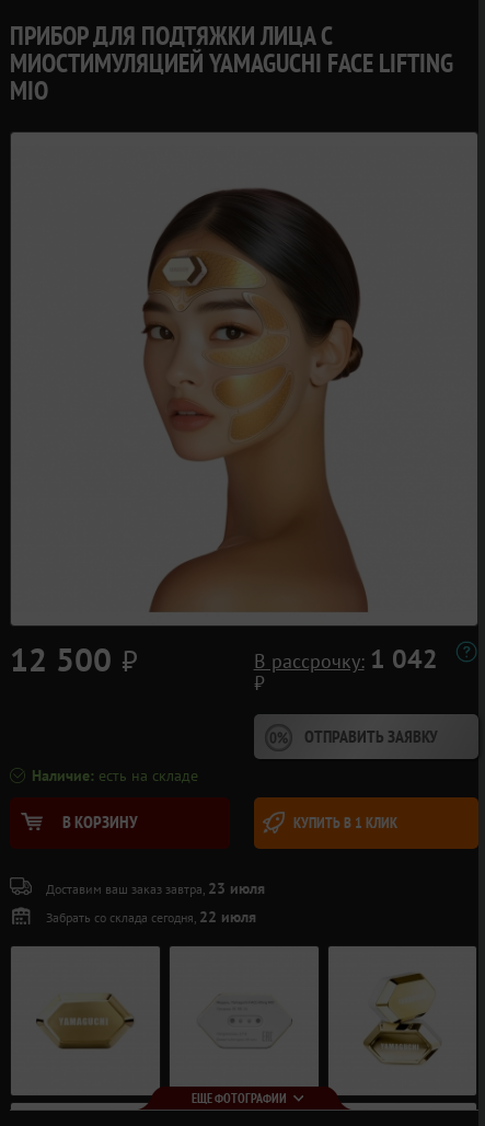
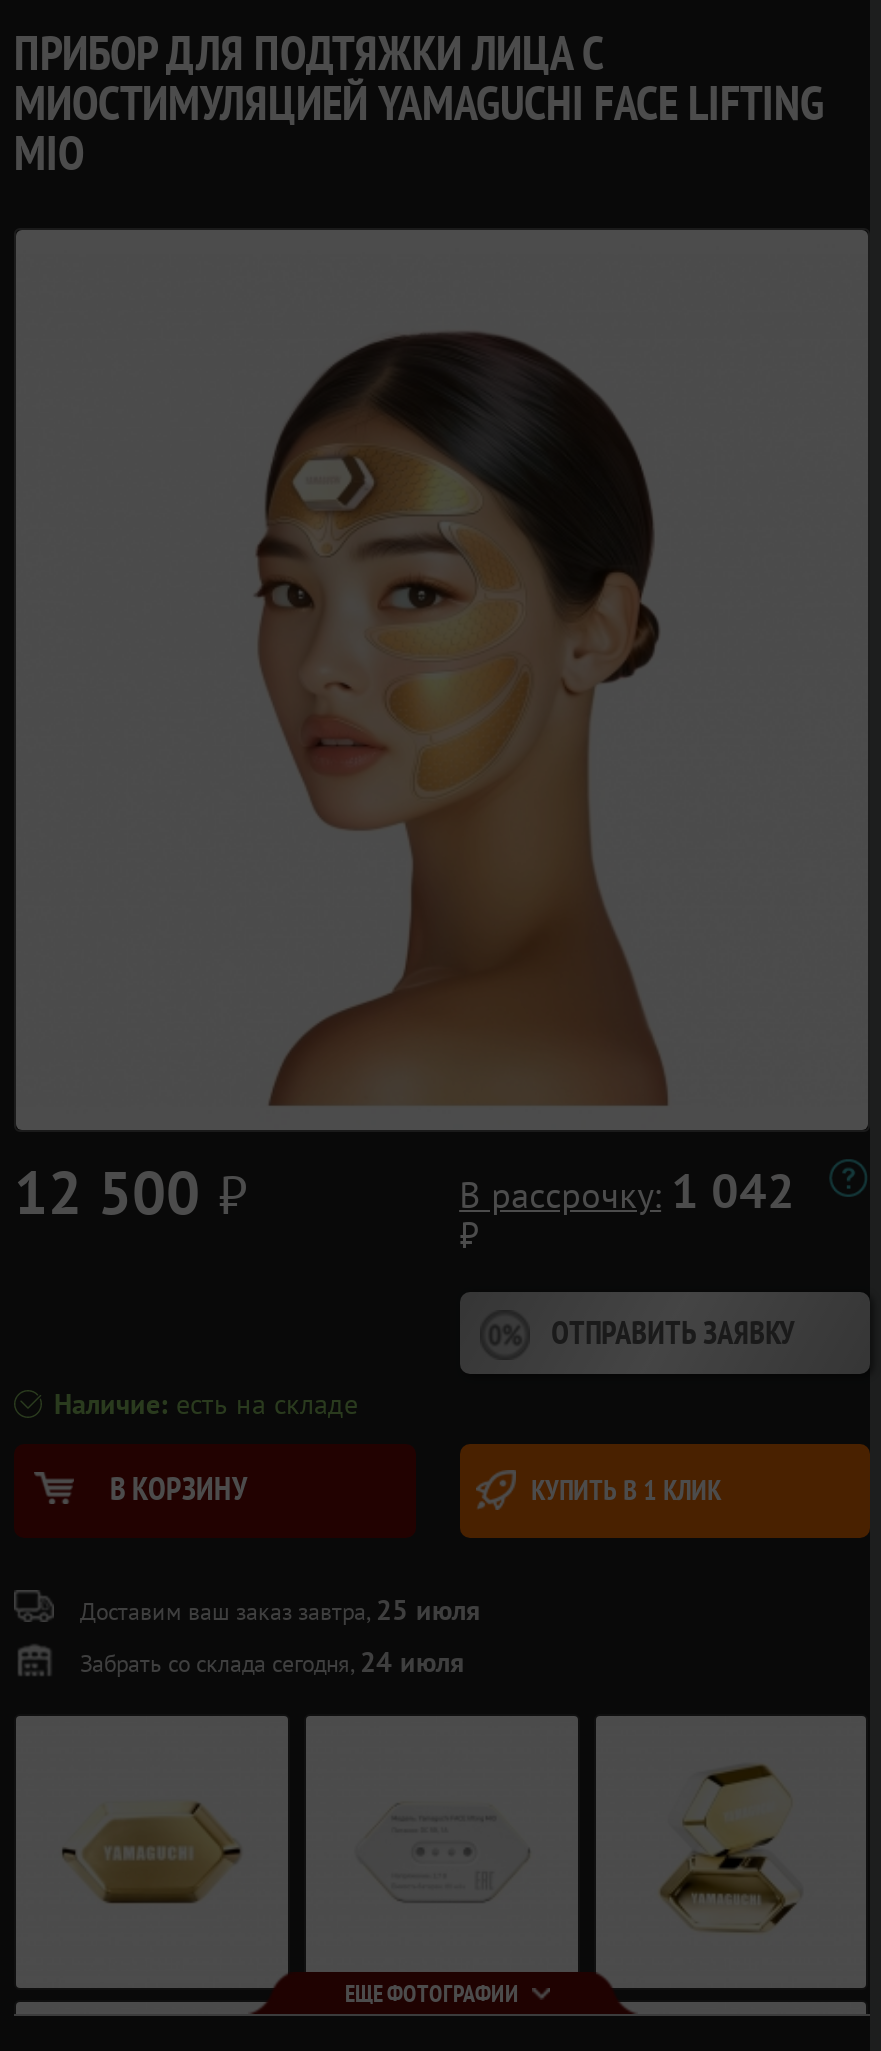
- Доставим ваш заказ завтра, 23 июля
+ Доставим ваш заказ завтра, 25 июля

- Забрать со склада сегодня, 22 июля
+ Забрать со склада сегодня, 24 июля
